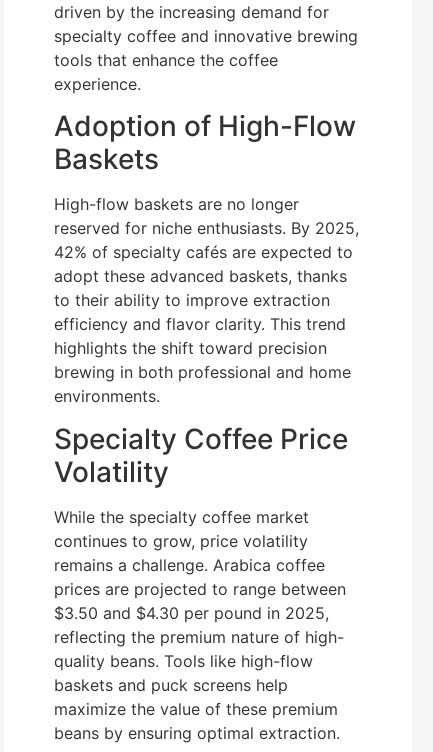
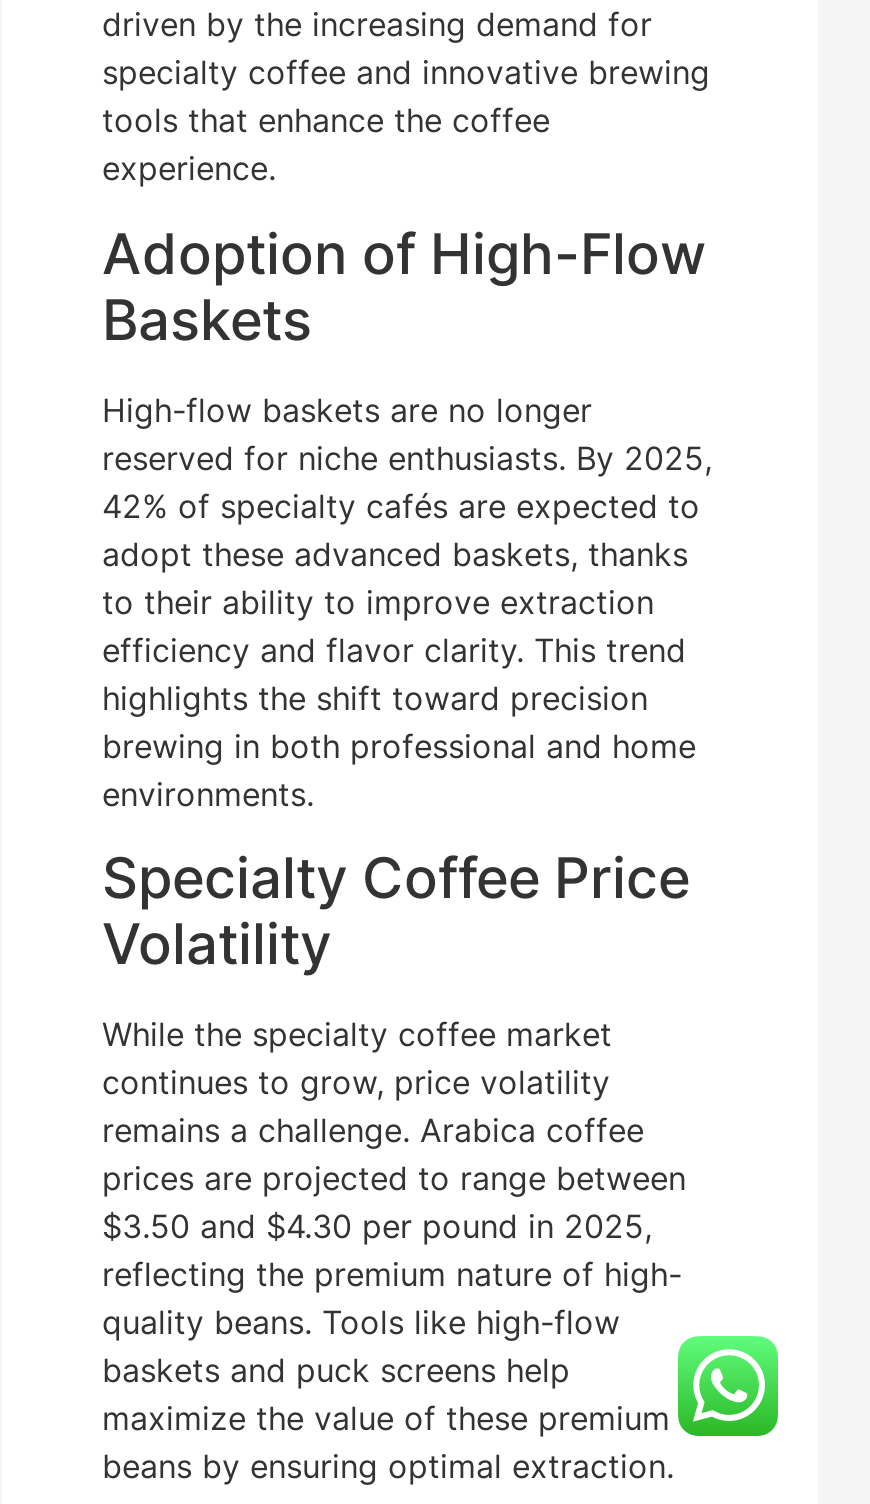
+ [image]
